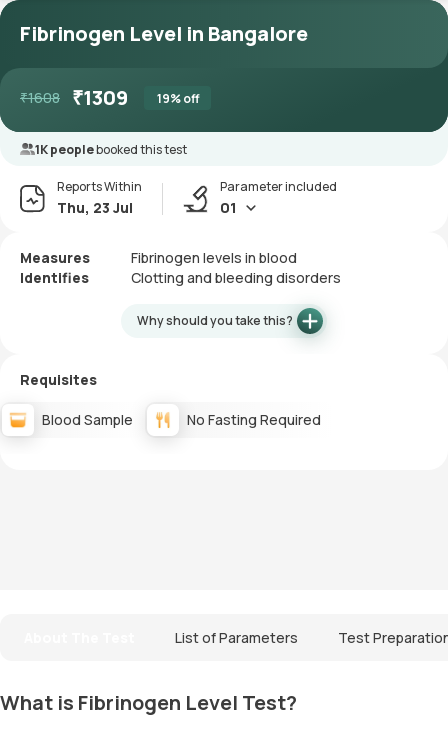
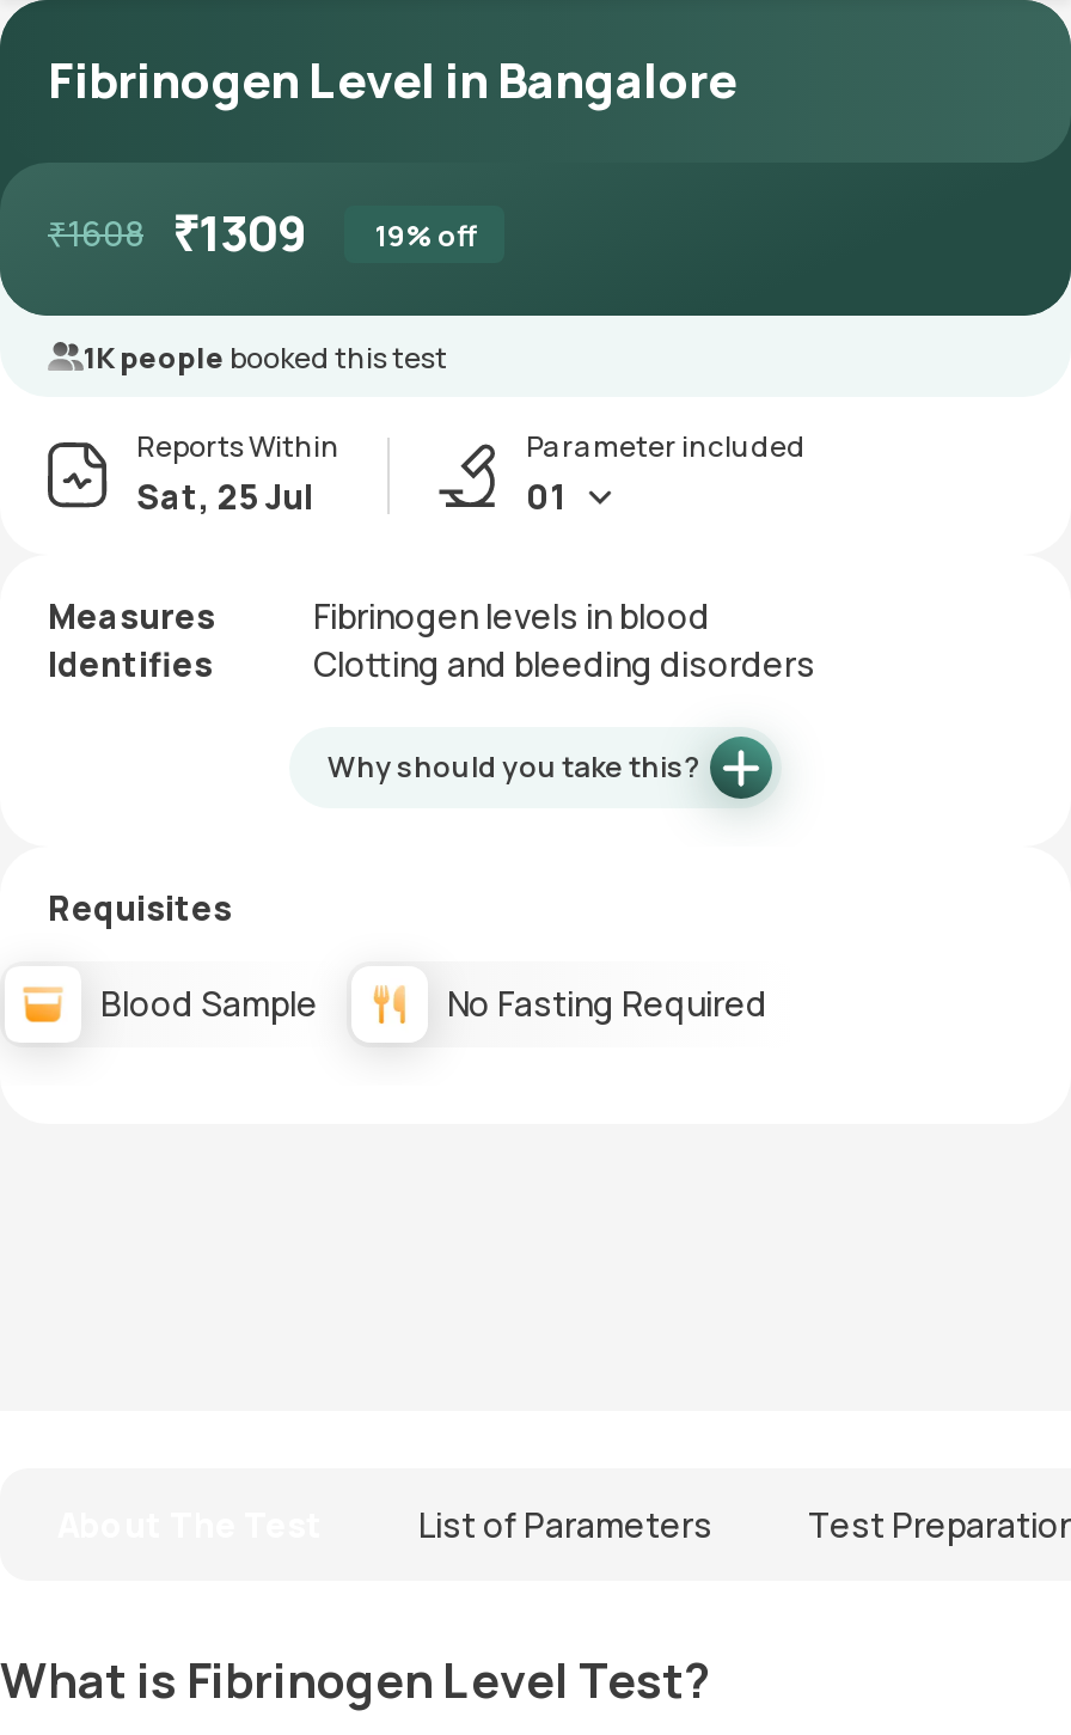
- Thu, 23 Jul
+ Sat, 25 Jul
